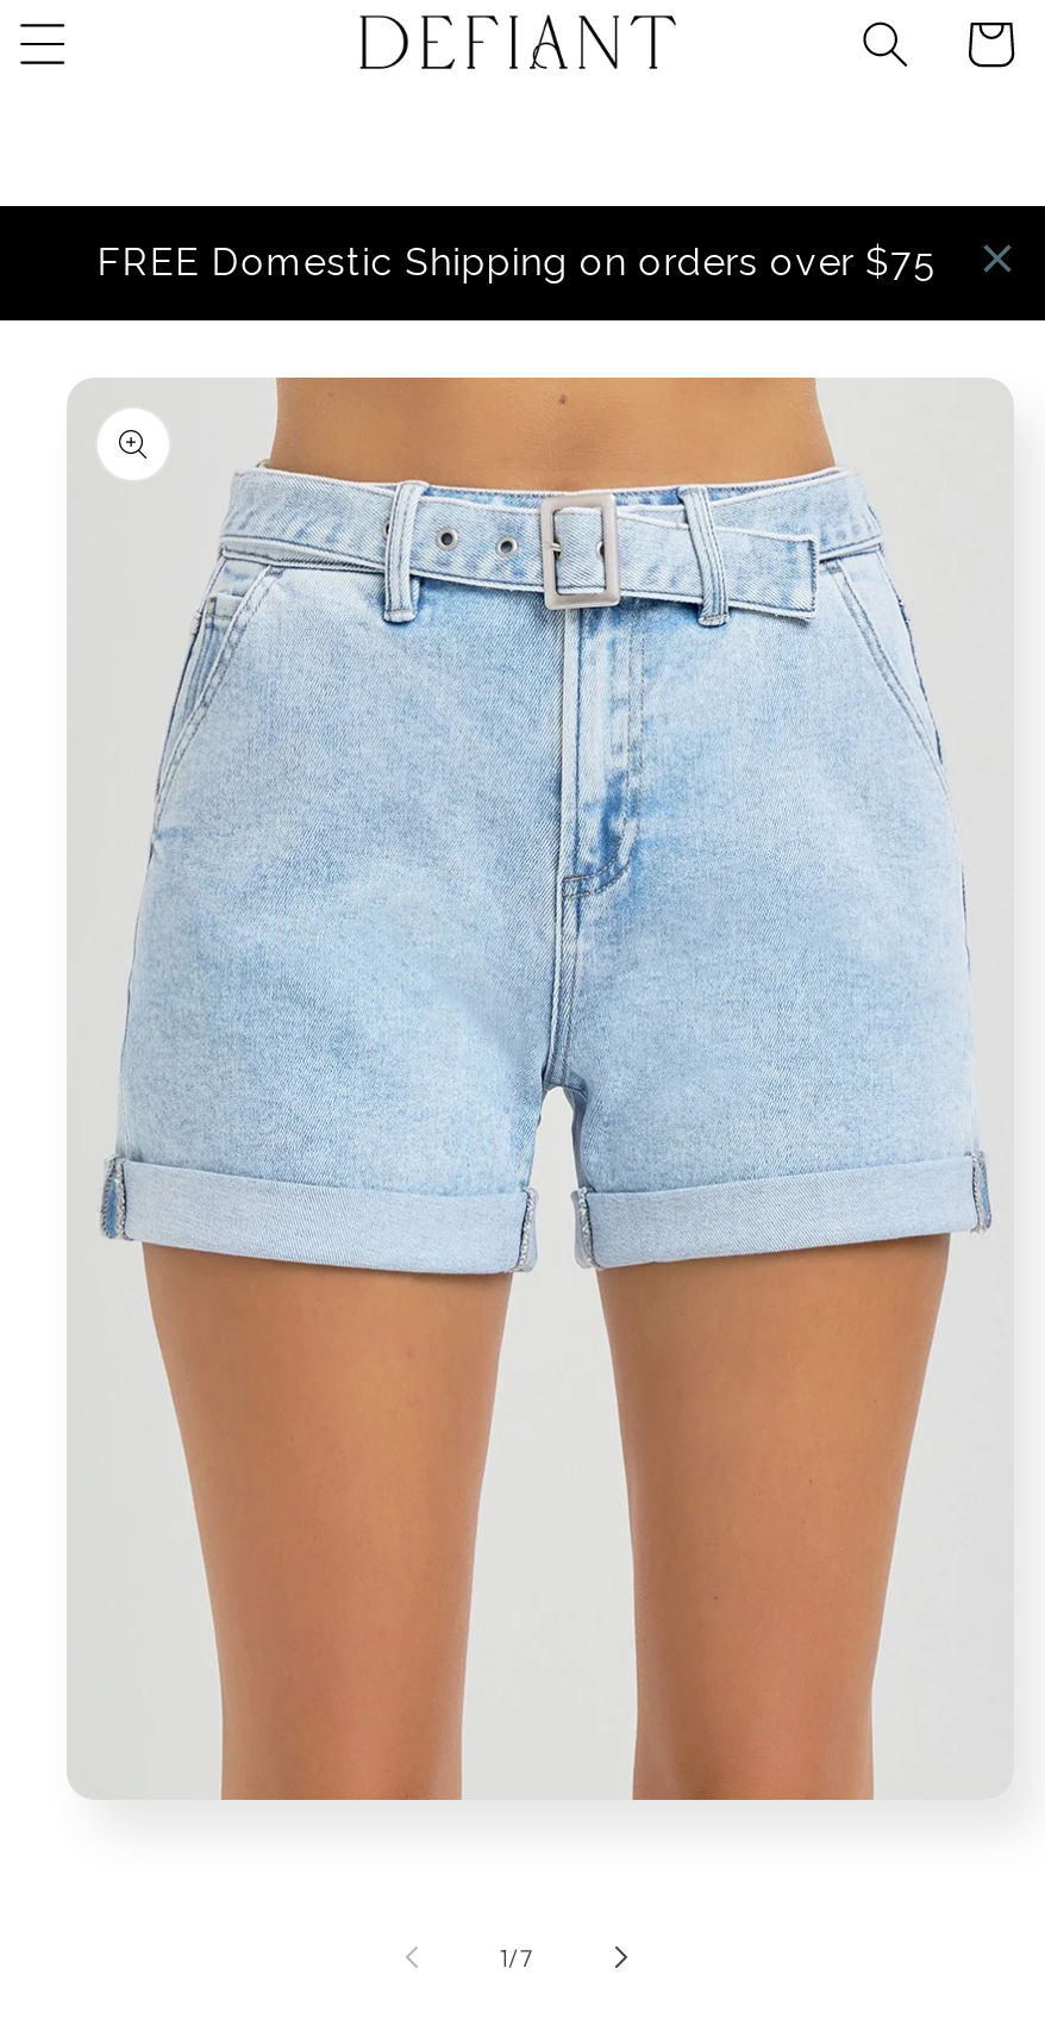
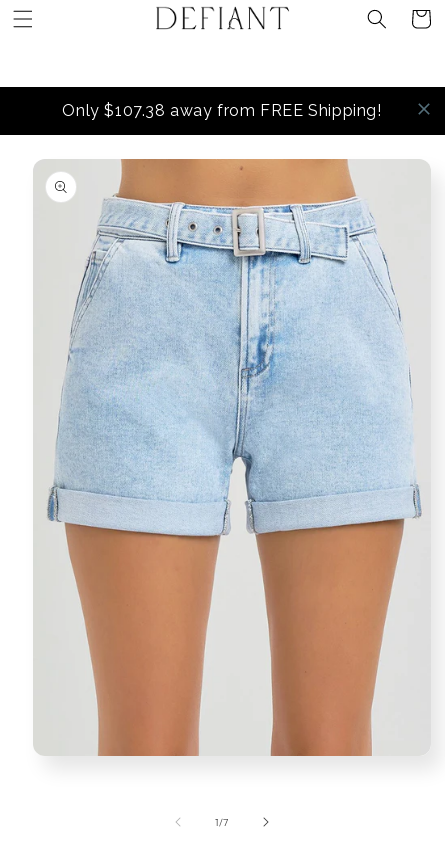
- FREE Domestic Shipping on orders over $75
+ Only $107.38 away from FREE Shipping!
